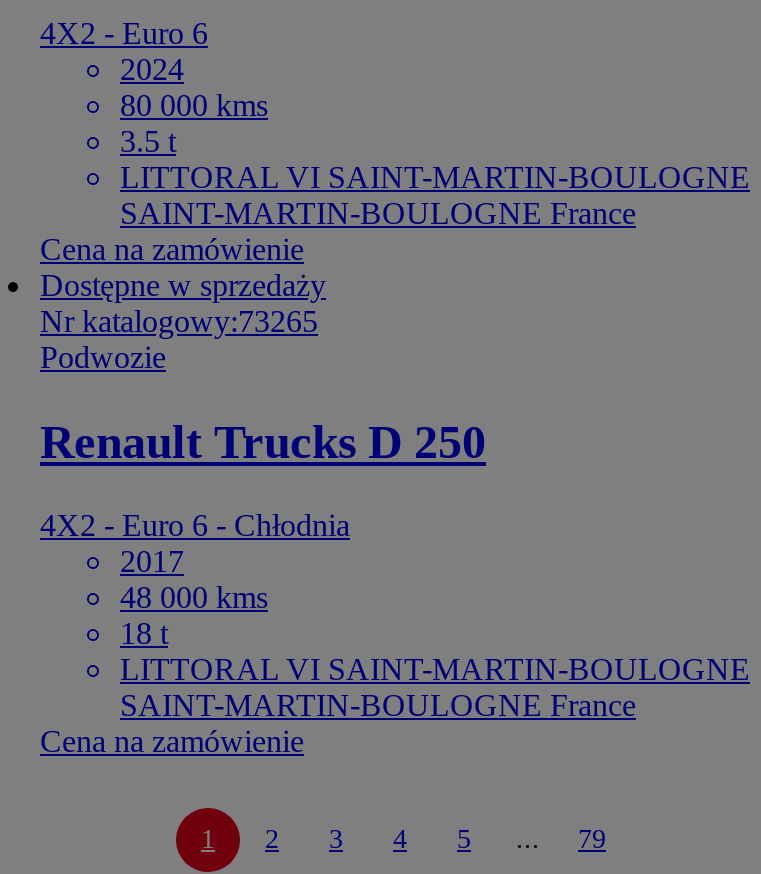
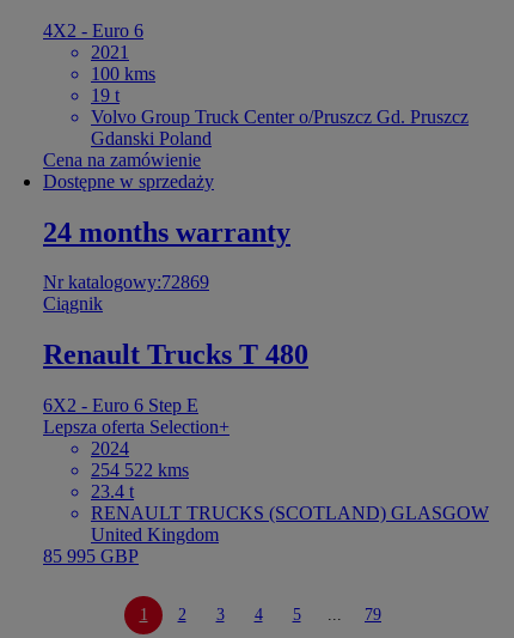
- 2024
- 80 000 kms
- 3.5 t
- LITTORAL VI SAINT-MARTIN-BOULOGNE
- SAINT-MARTIN-BOULOGNE France
+ 2021
+ 100 kms
+ 19 t
+ Volvo Group Truck Center o/Pruszcz Gd. Pruszcz
+ Gdanski Poland

- Nr katalogowy:73265
- Podwozie
- Renault Trucks D 250
- 4X2 - Euro 6 - Chłodnia
- 2017
- 48 000 kms
- 18 t
- LITTORAL VI SAINT-MARTIN-BOULOGNE
- SAINT-MARTIN-BOULOGNE France
- Cena na zamówienie
+ 24 months warranty
+ Nr katalogowy:72869
+ Ciągnik
+ Renault Trucks T 480
+ 6X2 - Euro 6 Step E
+ Lepsza oferta Selection+
+ 2024
+ 254 522 kms
+ 23.4 t
+ RENAULT TRUCKS (SCOTLAND) GLASGOW
+ United Kingdom
+ 85 995 GBP
